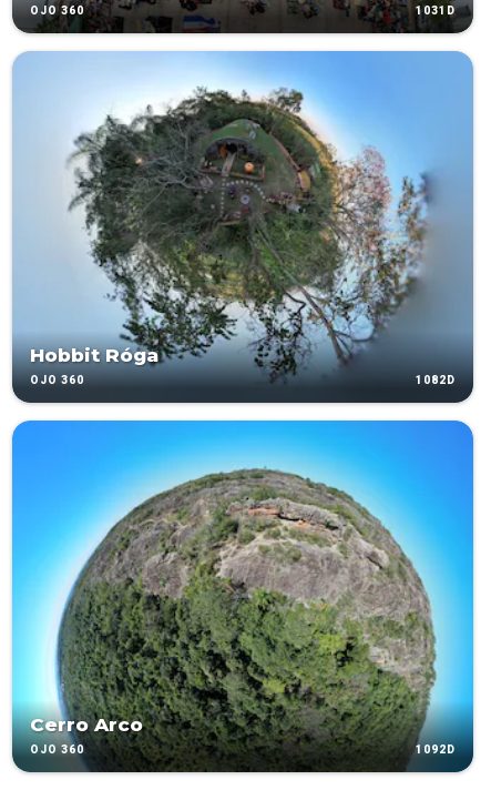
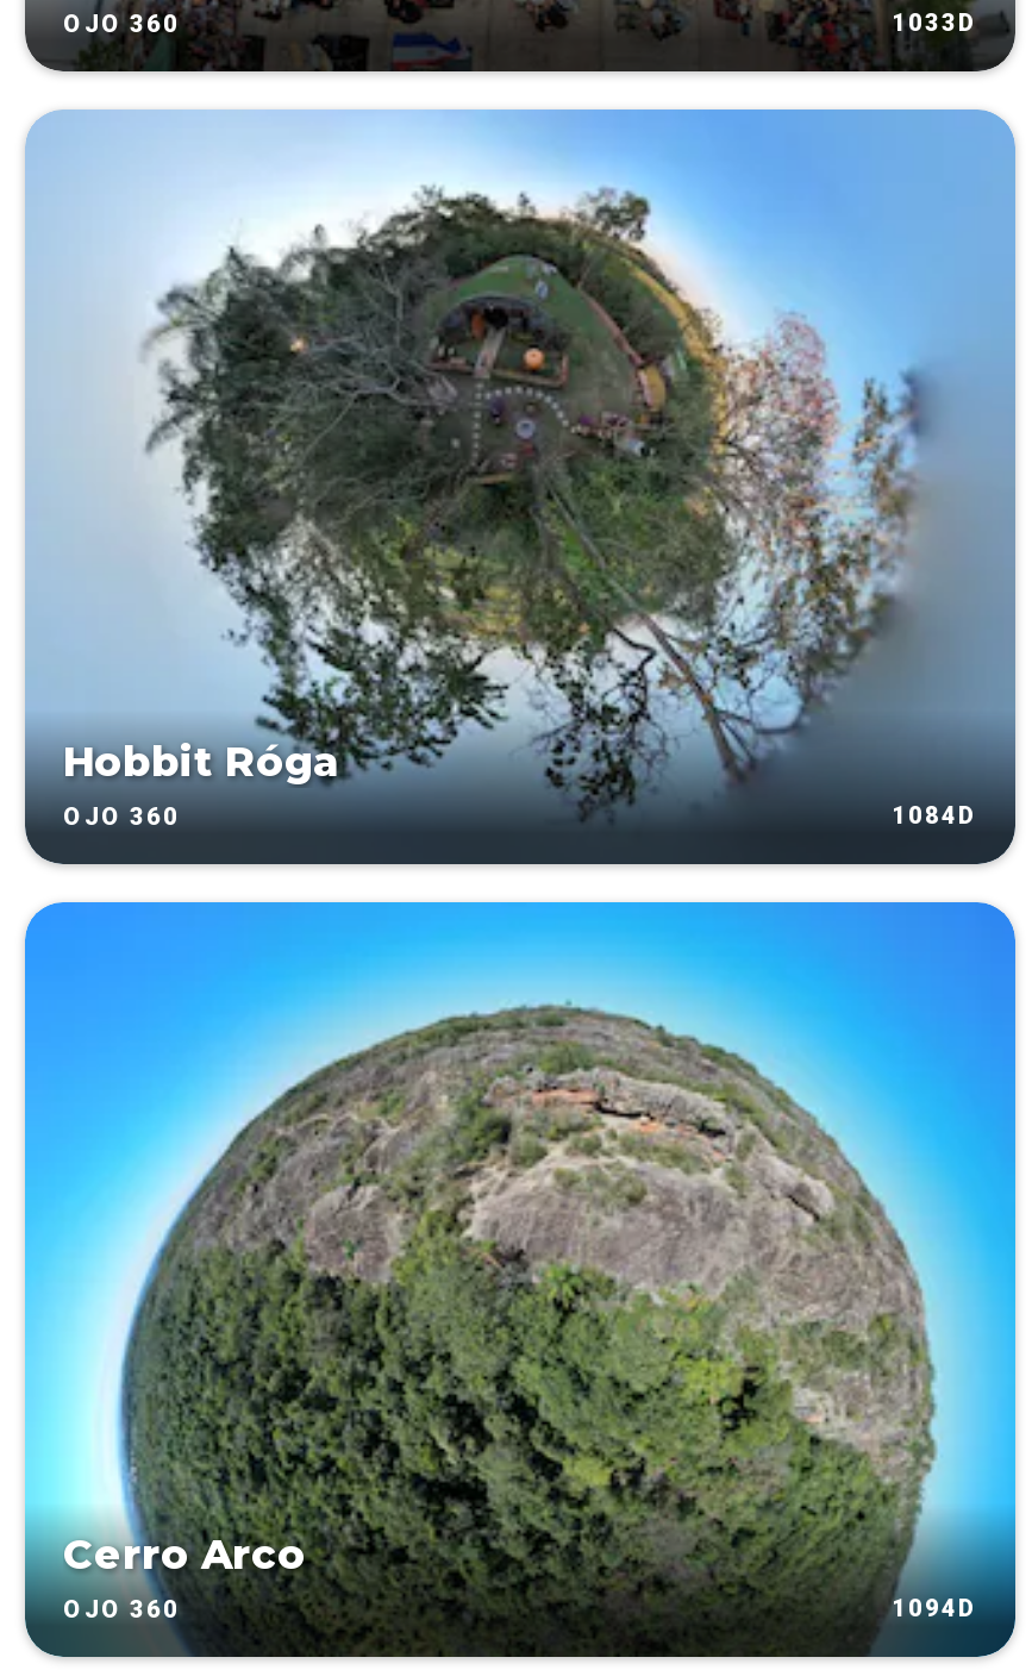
- 1031D
+ 1033D

- 1082D
+ 1084D

- 1092D
+ 1094D
